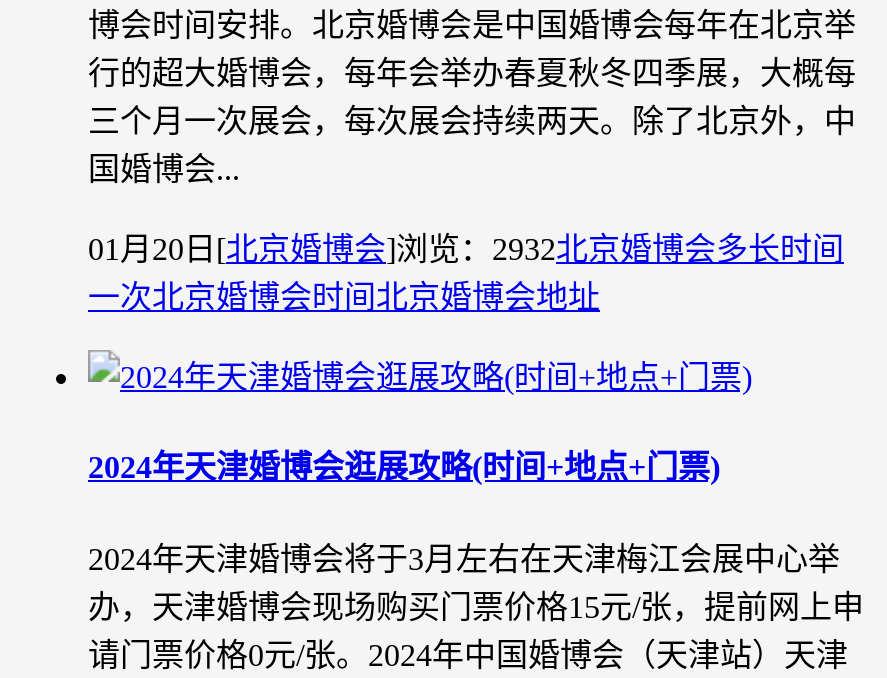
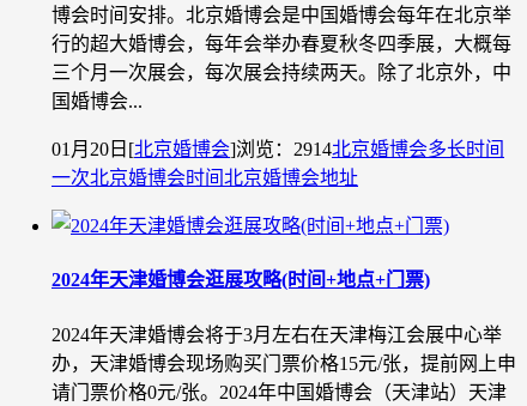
- 01月20日[北京婚博会]浏览：2932北京婚博会多长时间
+ 01月20日[北京婚博会]浏览：2914北京婚博会多长时间
